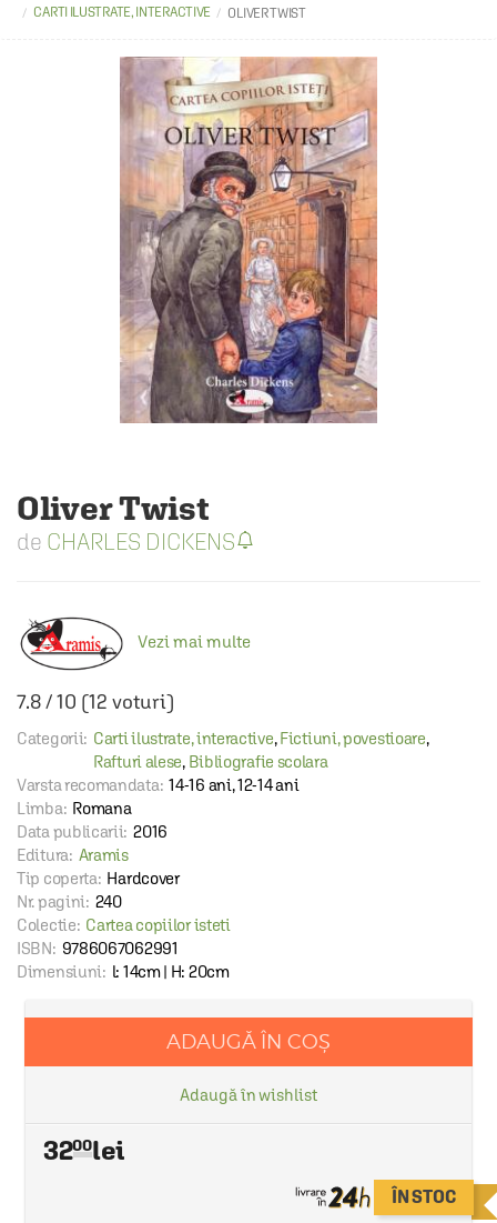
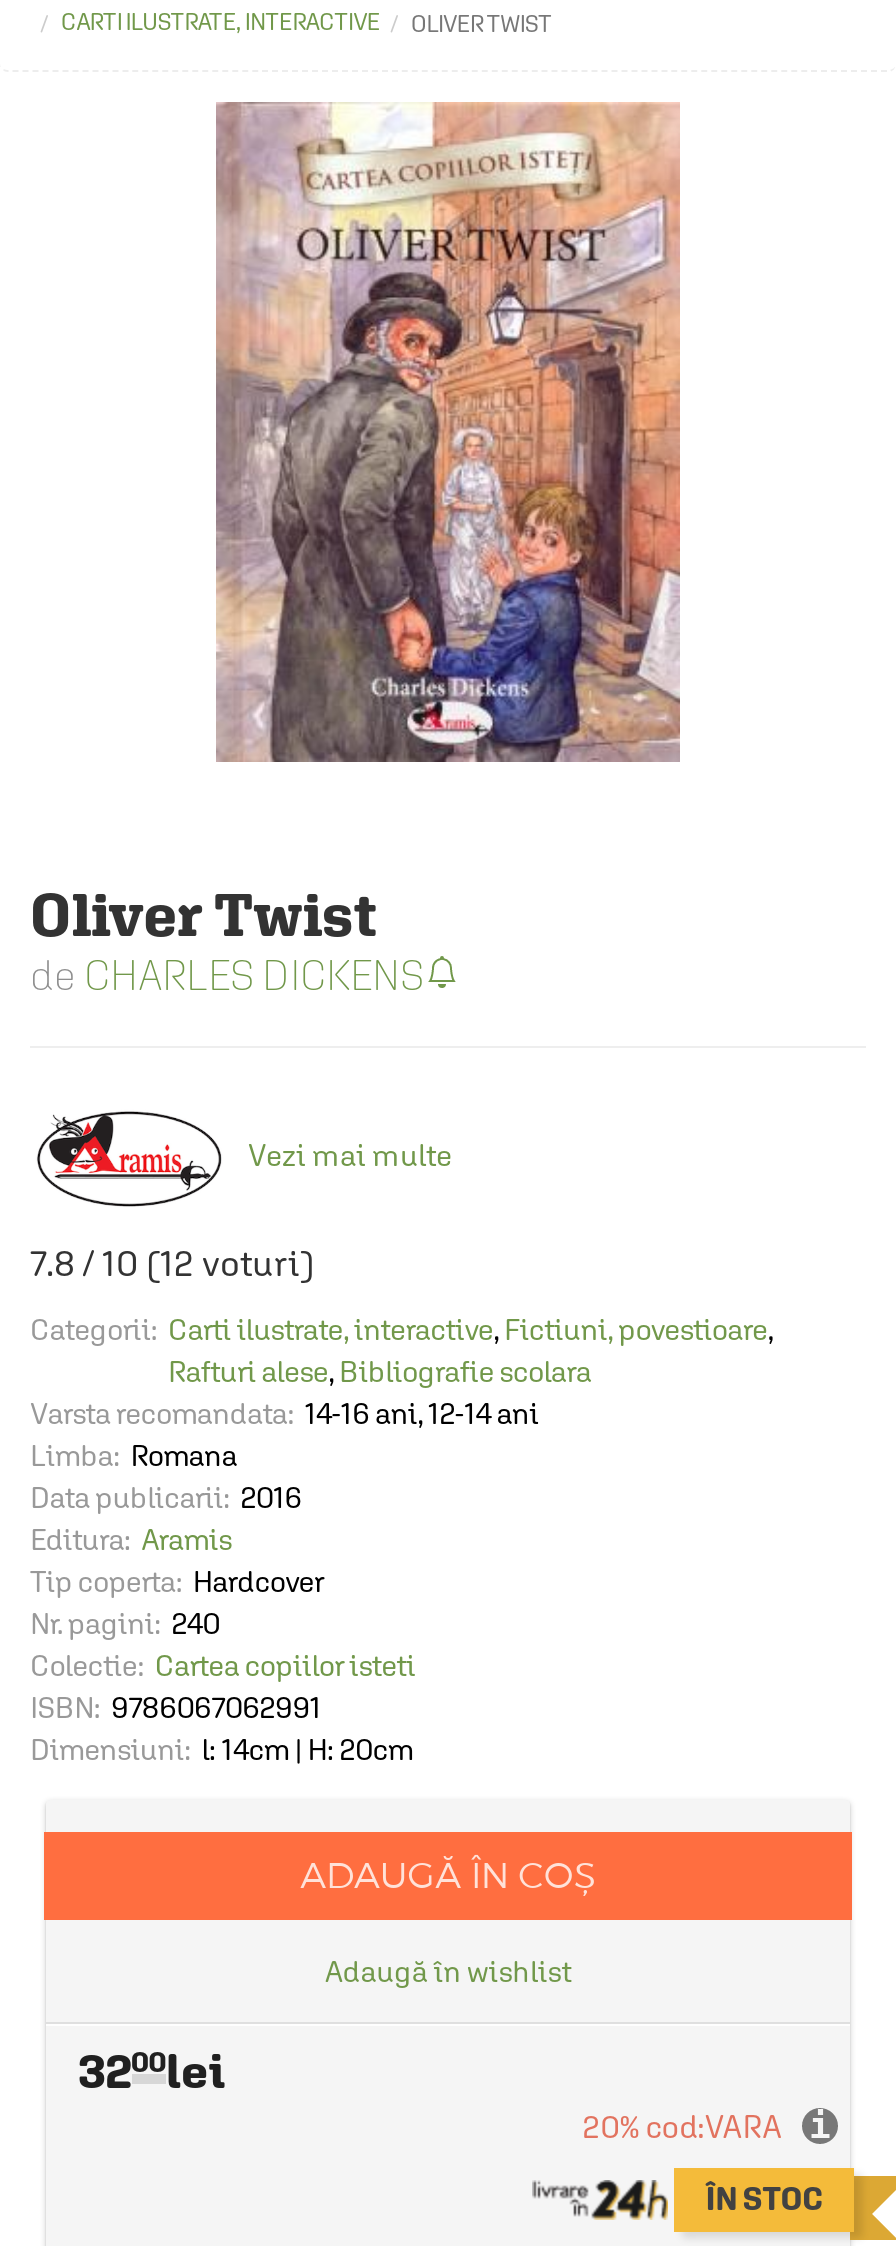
+ 20% cod:VARA
+ i
